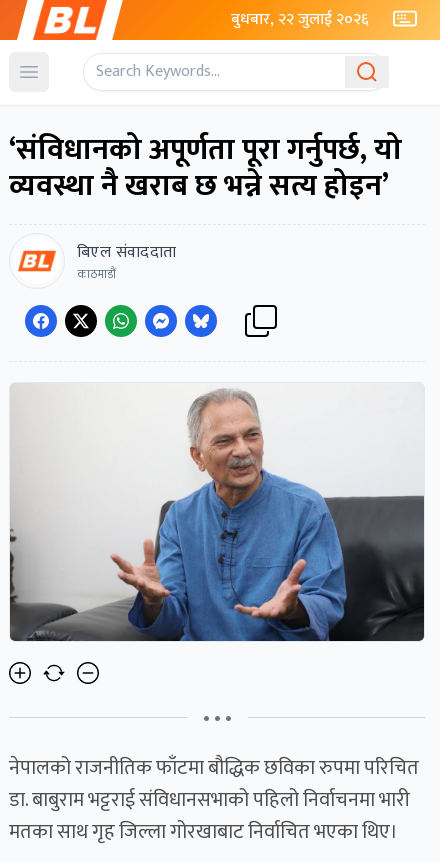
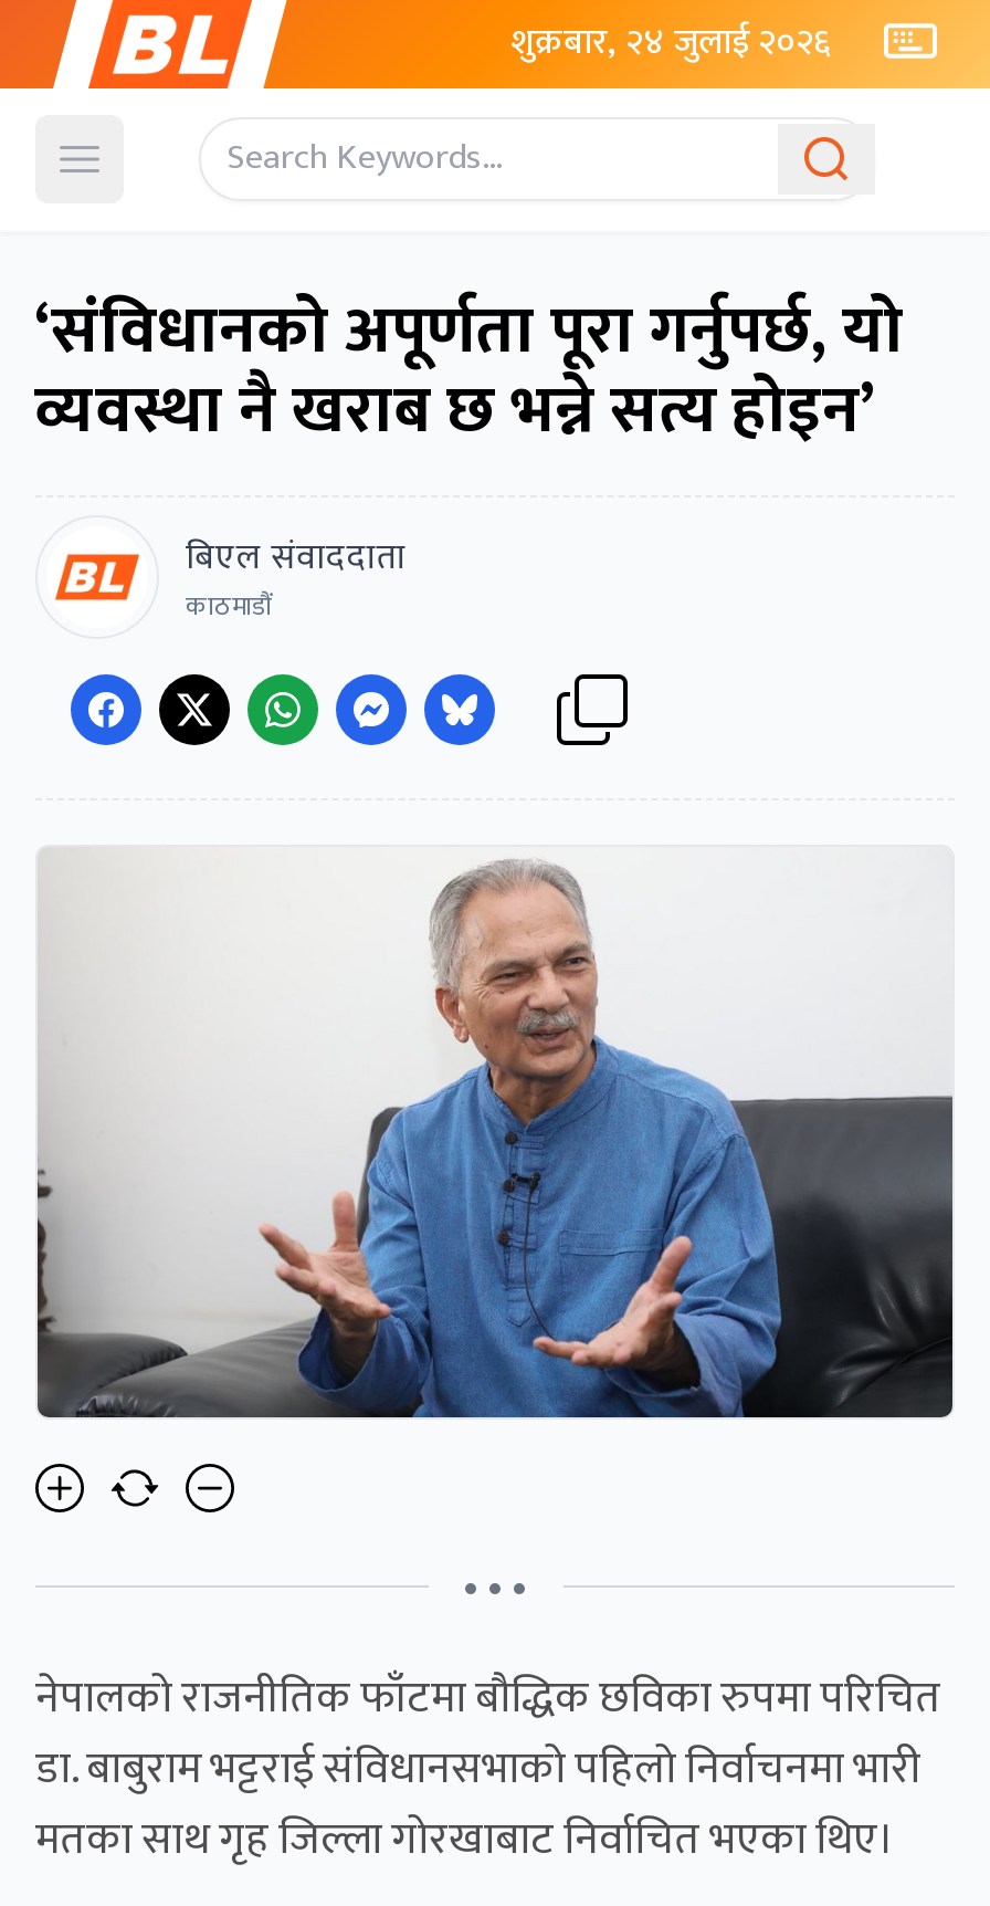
- बुधबार, २२ जुलाई २०२६
+ शुक्रबार, २४ जुलाई २०२६
